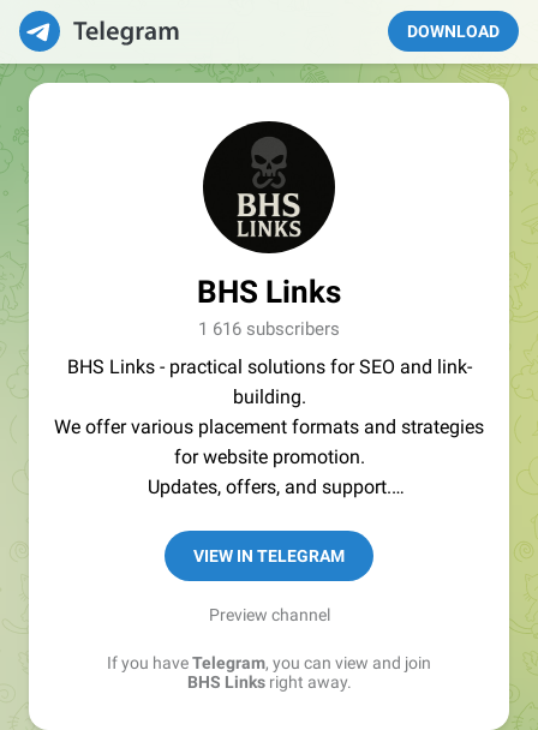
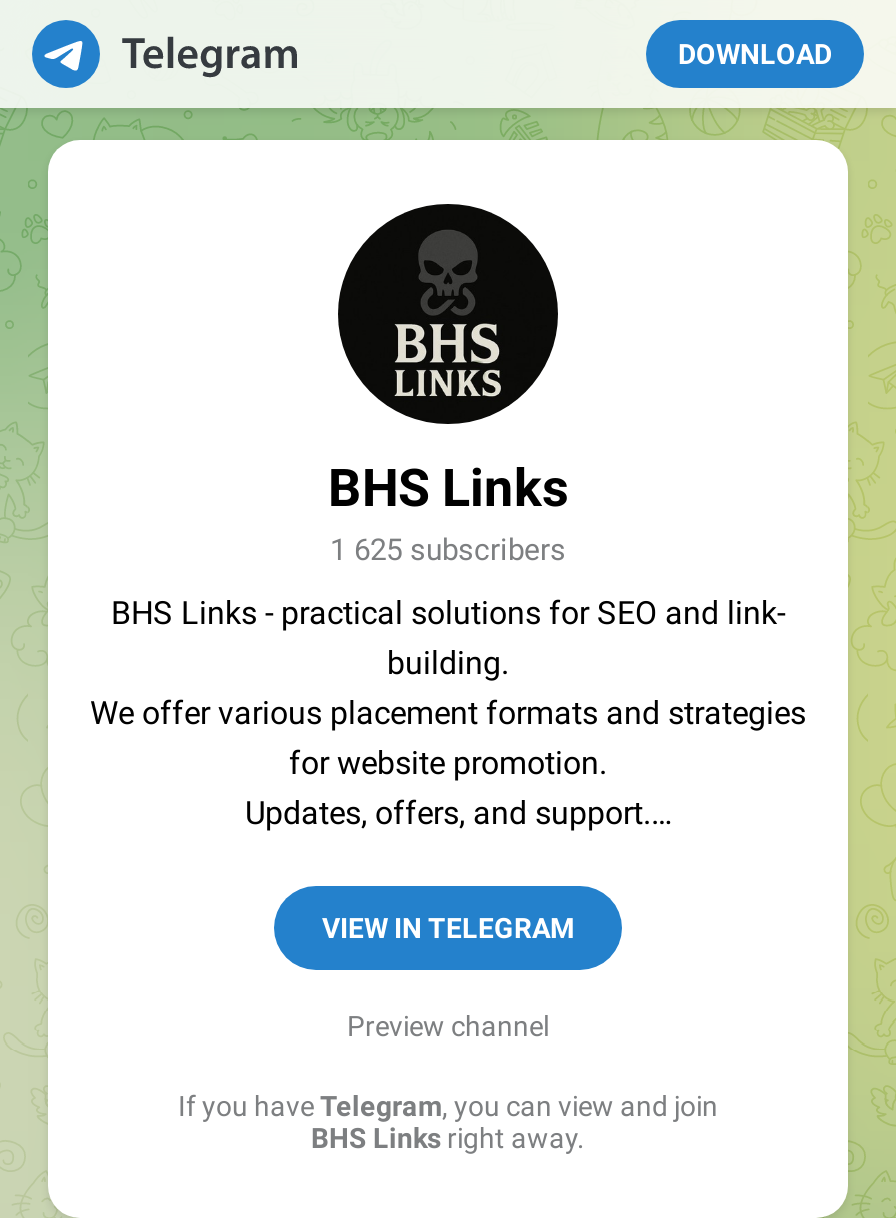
- 1 616 subscribers
+ 1 625 subscribers
